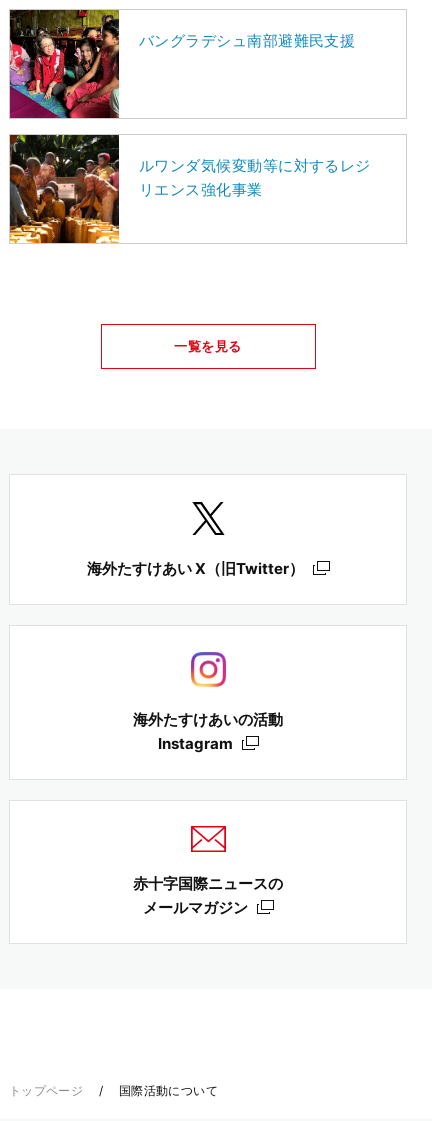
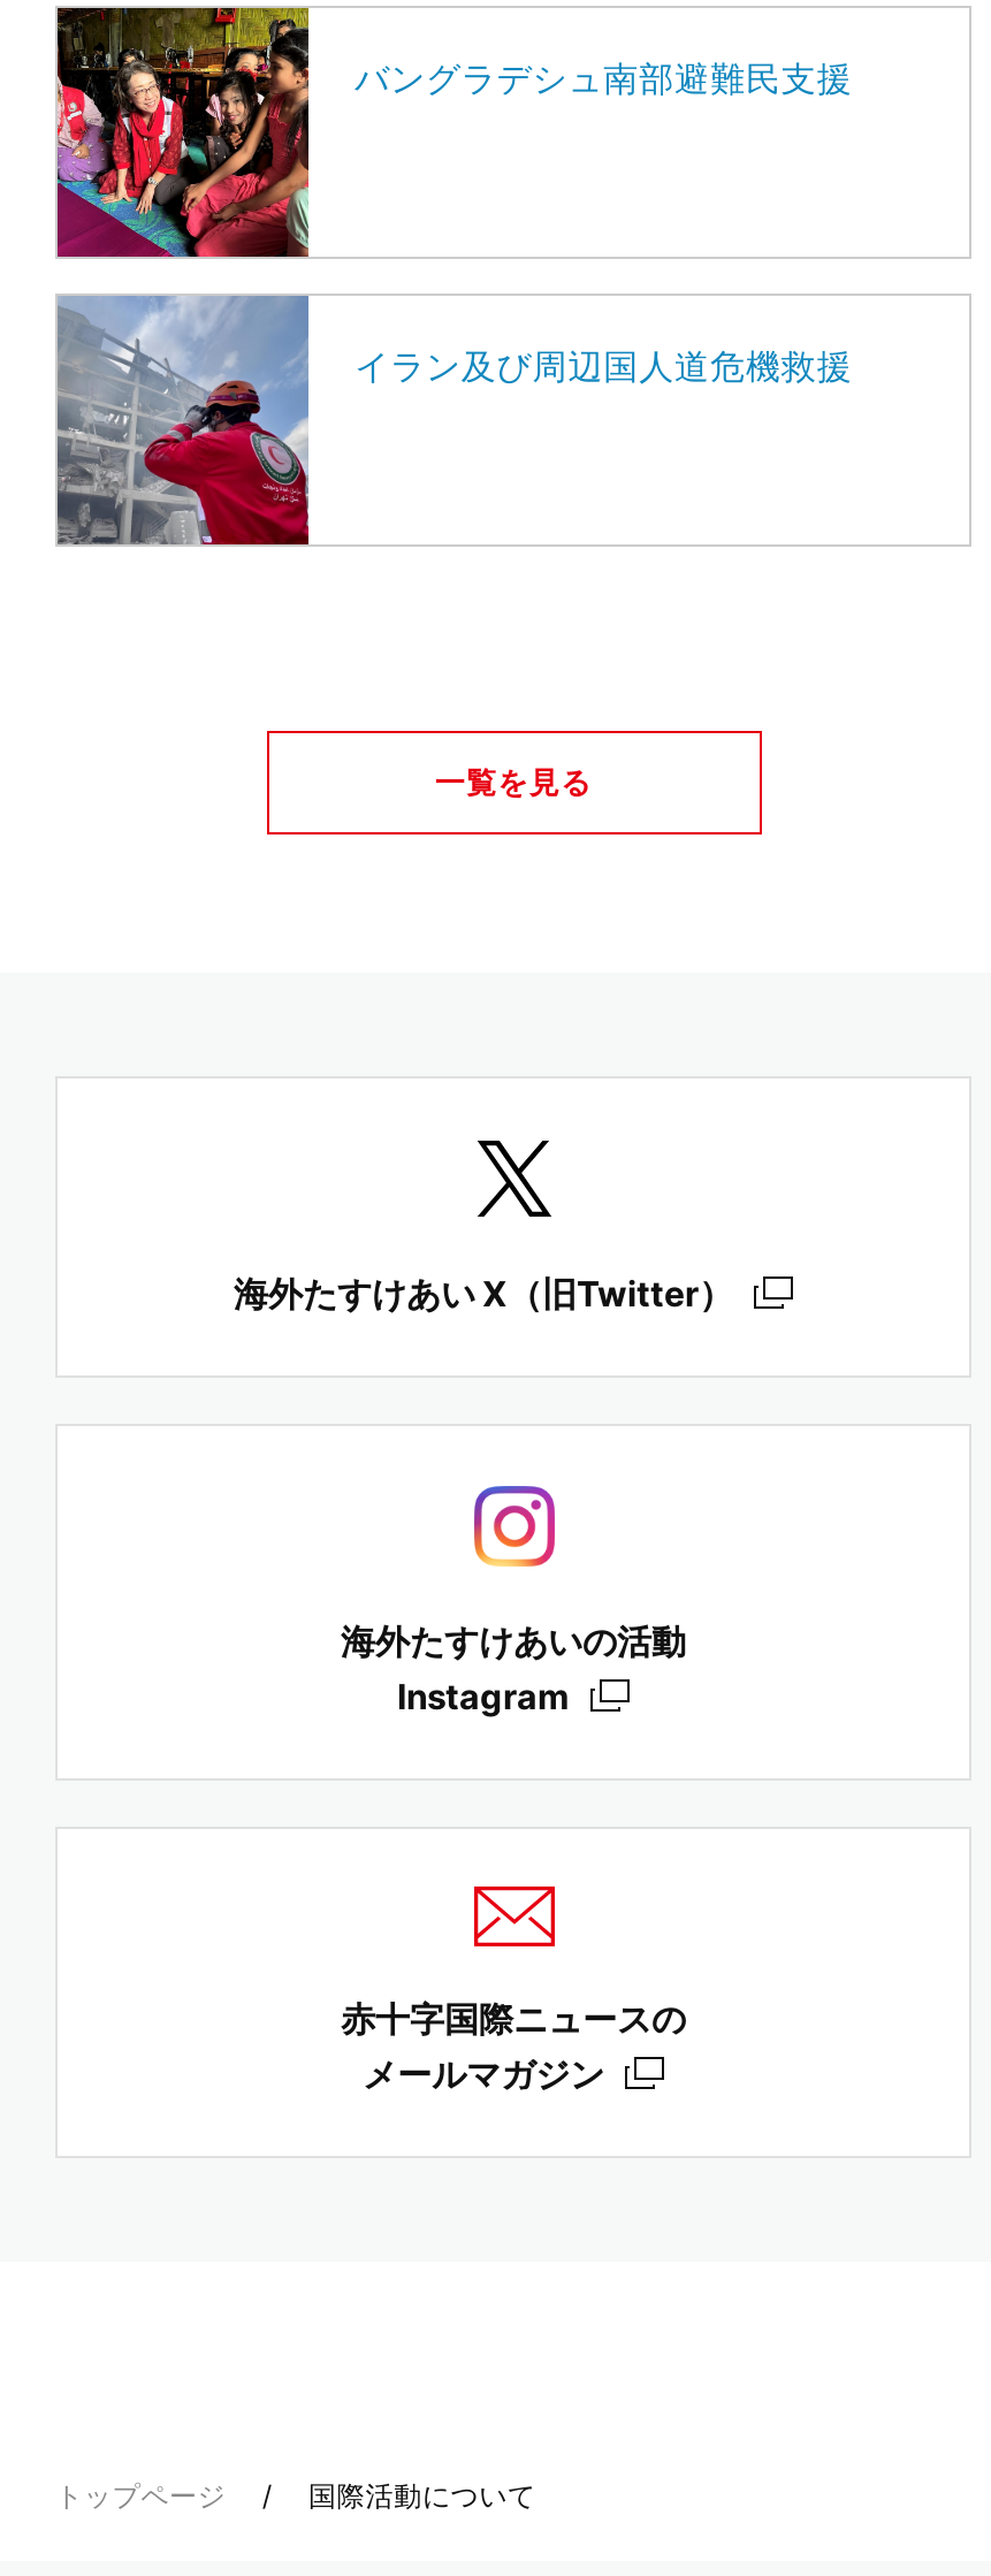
- [image]
- ルワンダ気候変動等に対するレジ
- リエンス強化事業
+ [image]
+ イラン及び周辺国人道危機救援
